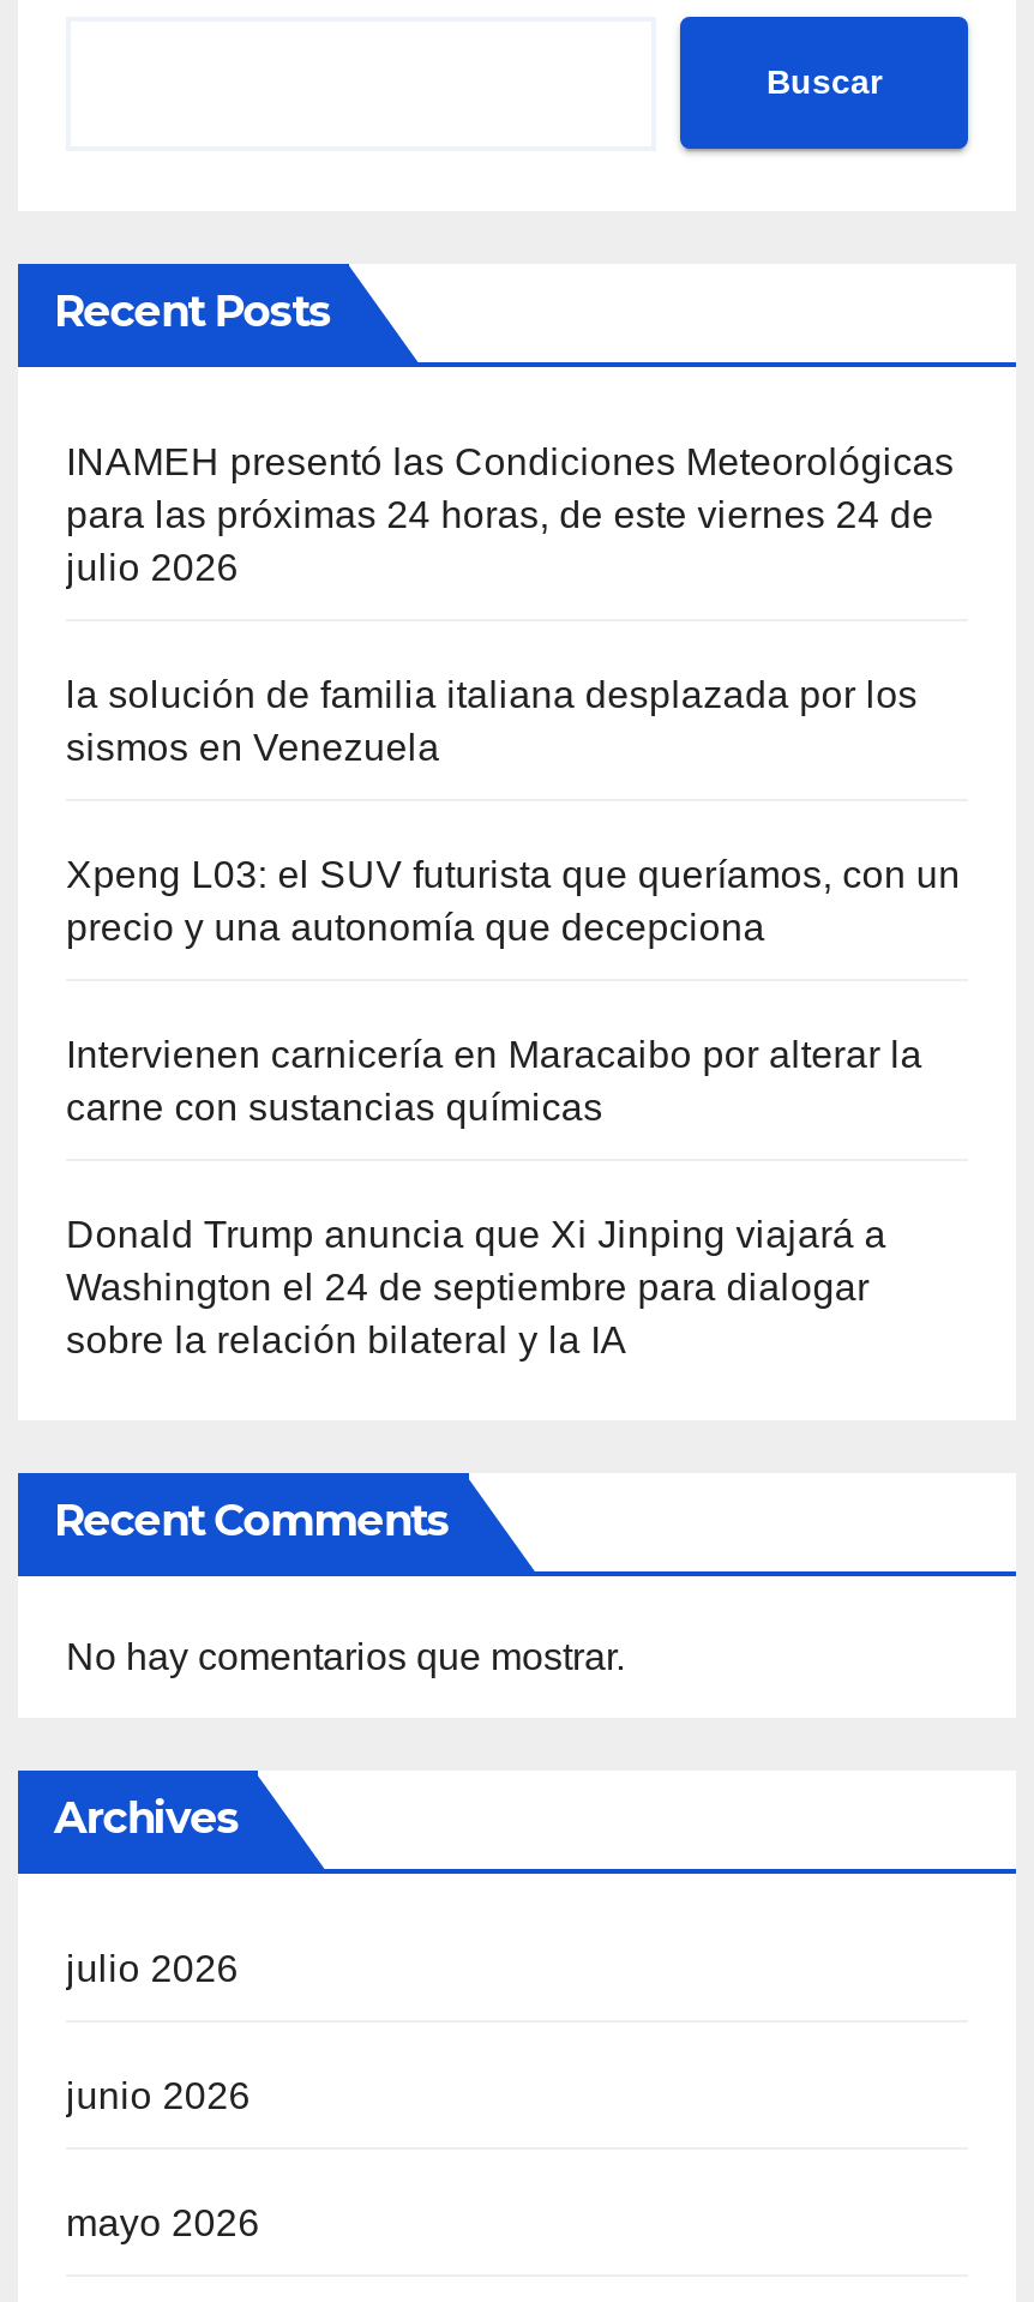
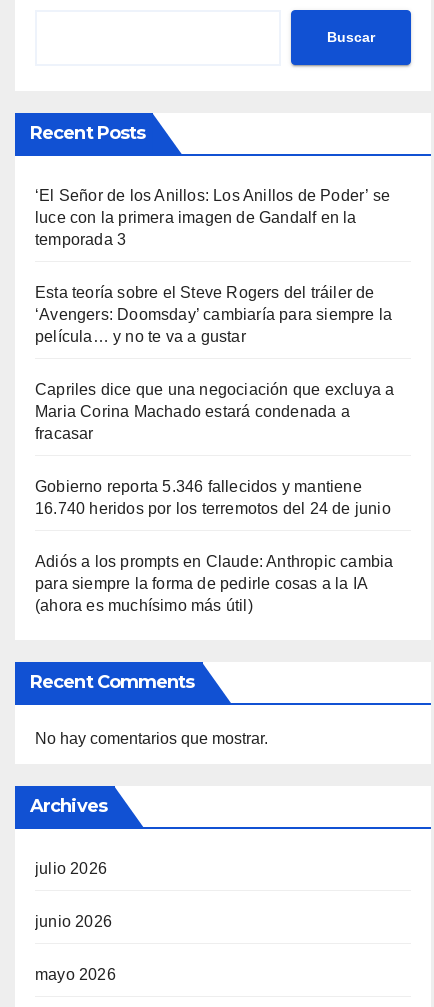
- INAMEH presentó las Condiciones Meteorológicas
- para las próximas 24 horas, de este viernes 24 de
- julio 2026
+ ‘El Señor de los Anillos: Los Anillos de Poder’ se
+ luce con la primera imagen de Gandalf en la
+ temporada 3

- la solución de familia italiana desplazada por los
- sismos en Venezuela
+ Esta teoría sobre el Steve Rogers del tráiler de
+ ‘Avengers: Doomsday’ cambiaría para siempre la
+ película… y no te va a gustar

- Xpeng L03: el SUV futurista que queríamos, con un
- precio y una autonomía que decepciona
+ Capriles dice que una negociación que excluya a
+ Maria Corina Machado estará condenada a
+ fracasar

- Intervienen carnicería en Maracaibo por alterar la
- carne con sustancias químicas
+ Gobierno reporta 5.346 fallecidos y mantiene
+ 16.740 heridos por los terremotos del 24 de junio

- Donald Trump anuncia que Xi Jinping viajará a
- Washington el 24 de septiembre para dialogar
- sobre la relación bilateral y la IA
+ Adiós a los prompts en Claude: Anthropic cambia
+ para siempre la forma de pedirle cosas a la IA
+ (ahora es muchísimo más útil)
